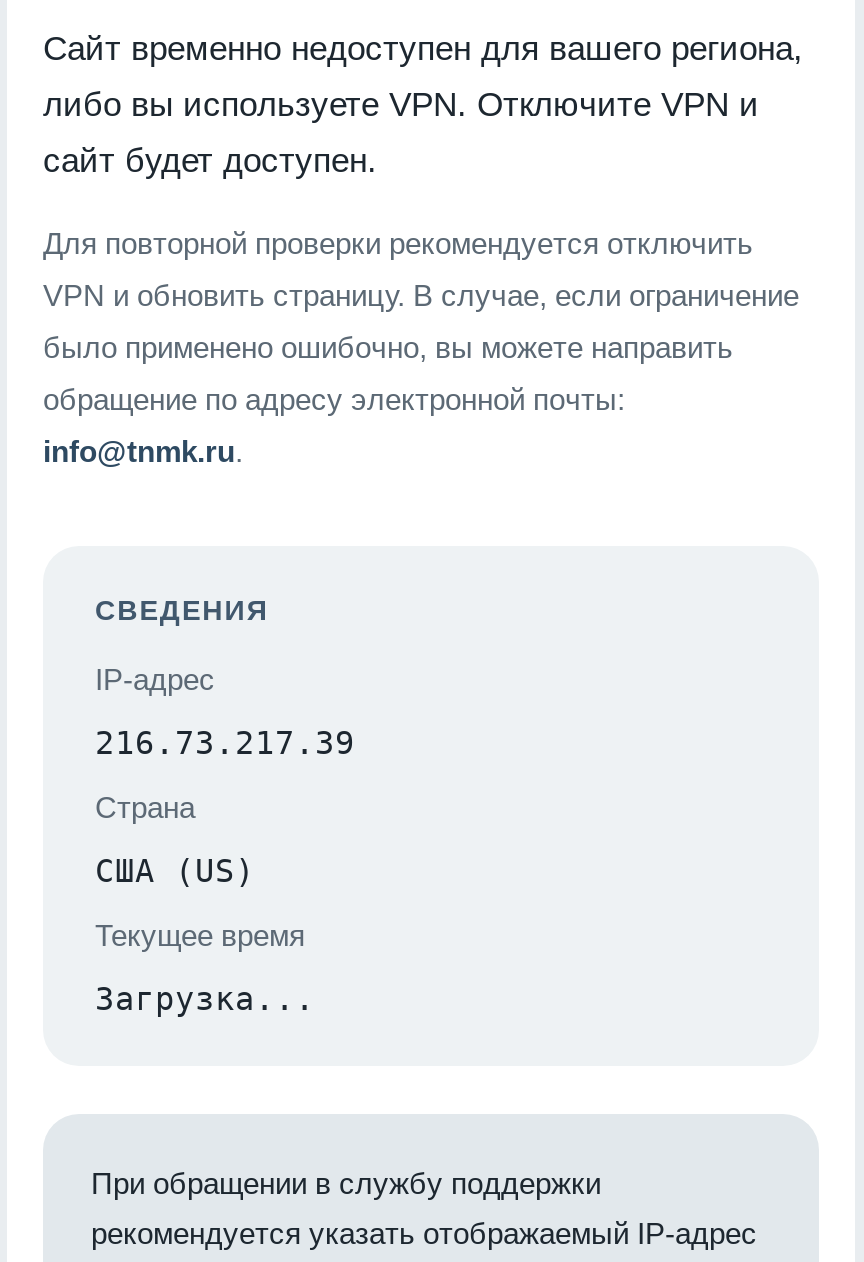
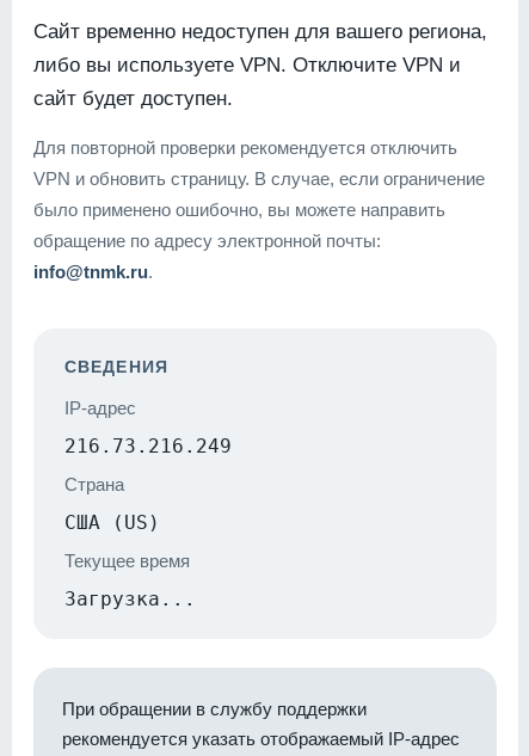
- 216.73.217.39
+ 216.73.216.249
